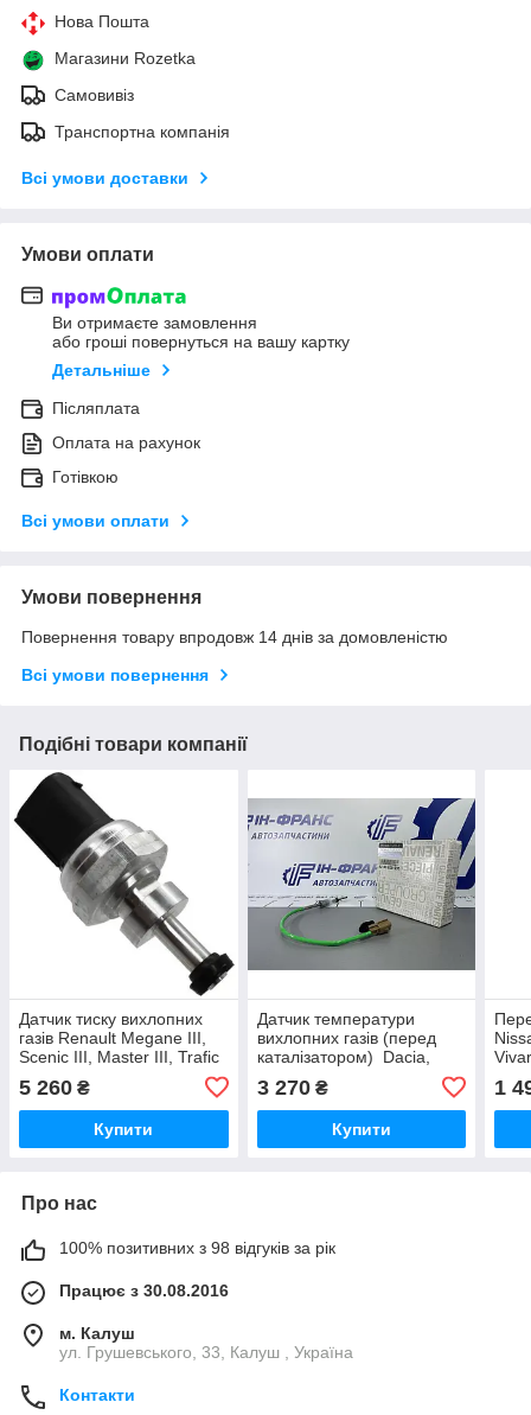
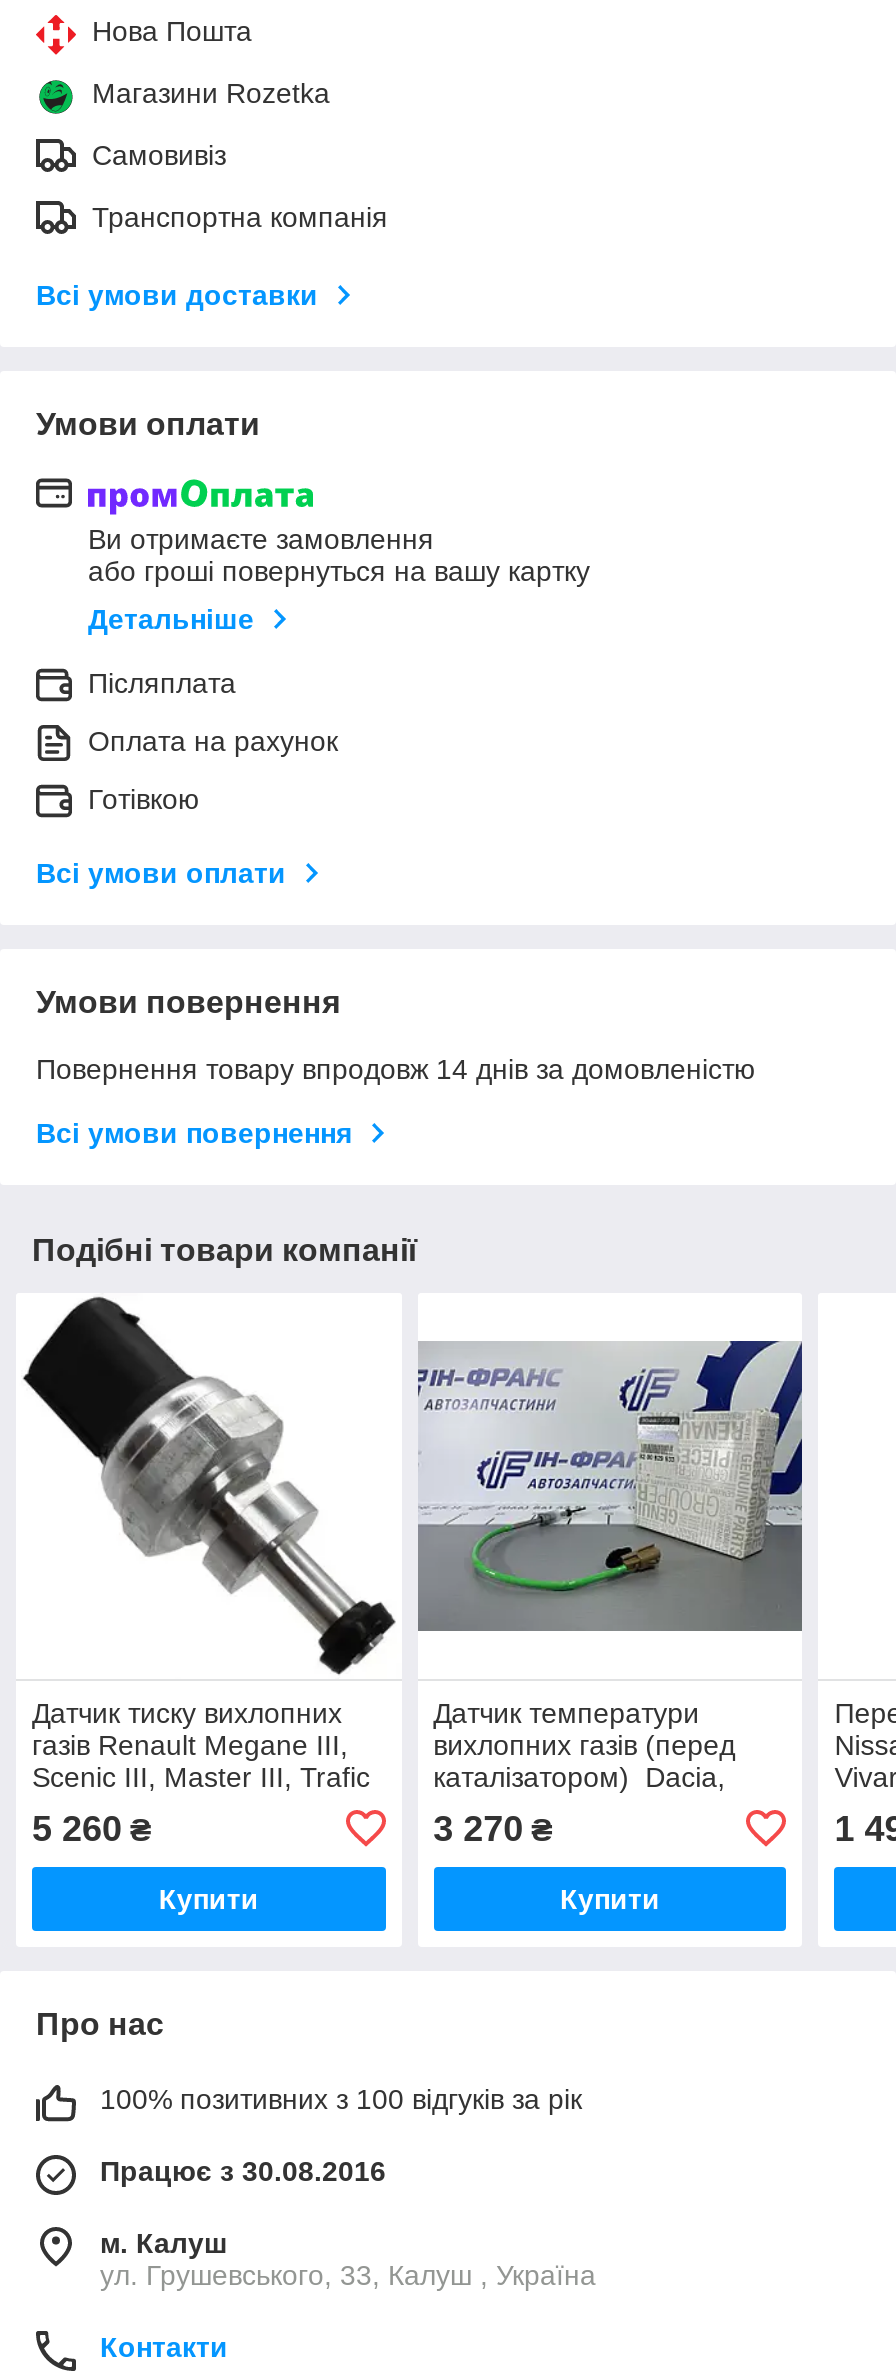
- 100% позитивних з 98 відгуків за рік
+ 100% позитивних з 100 відгуків за рік
